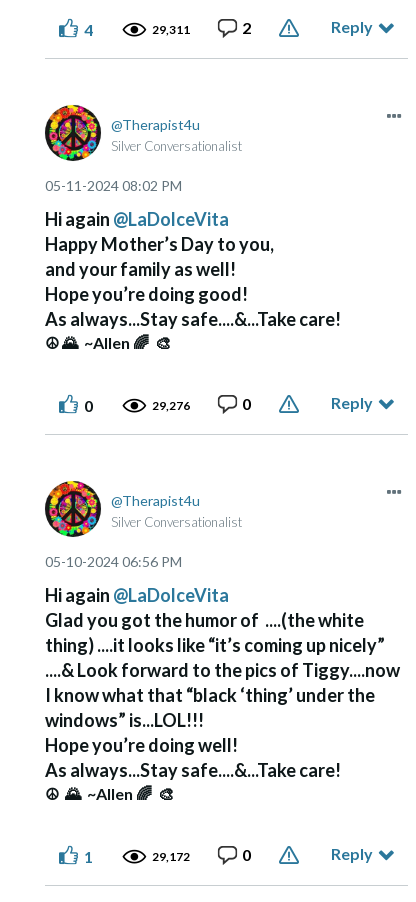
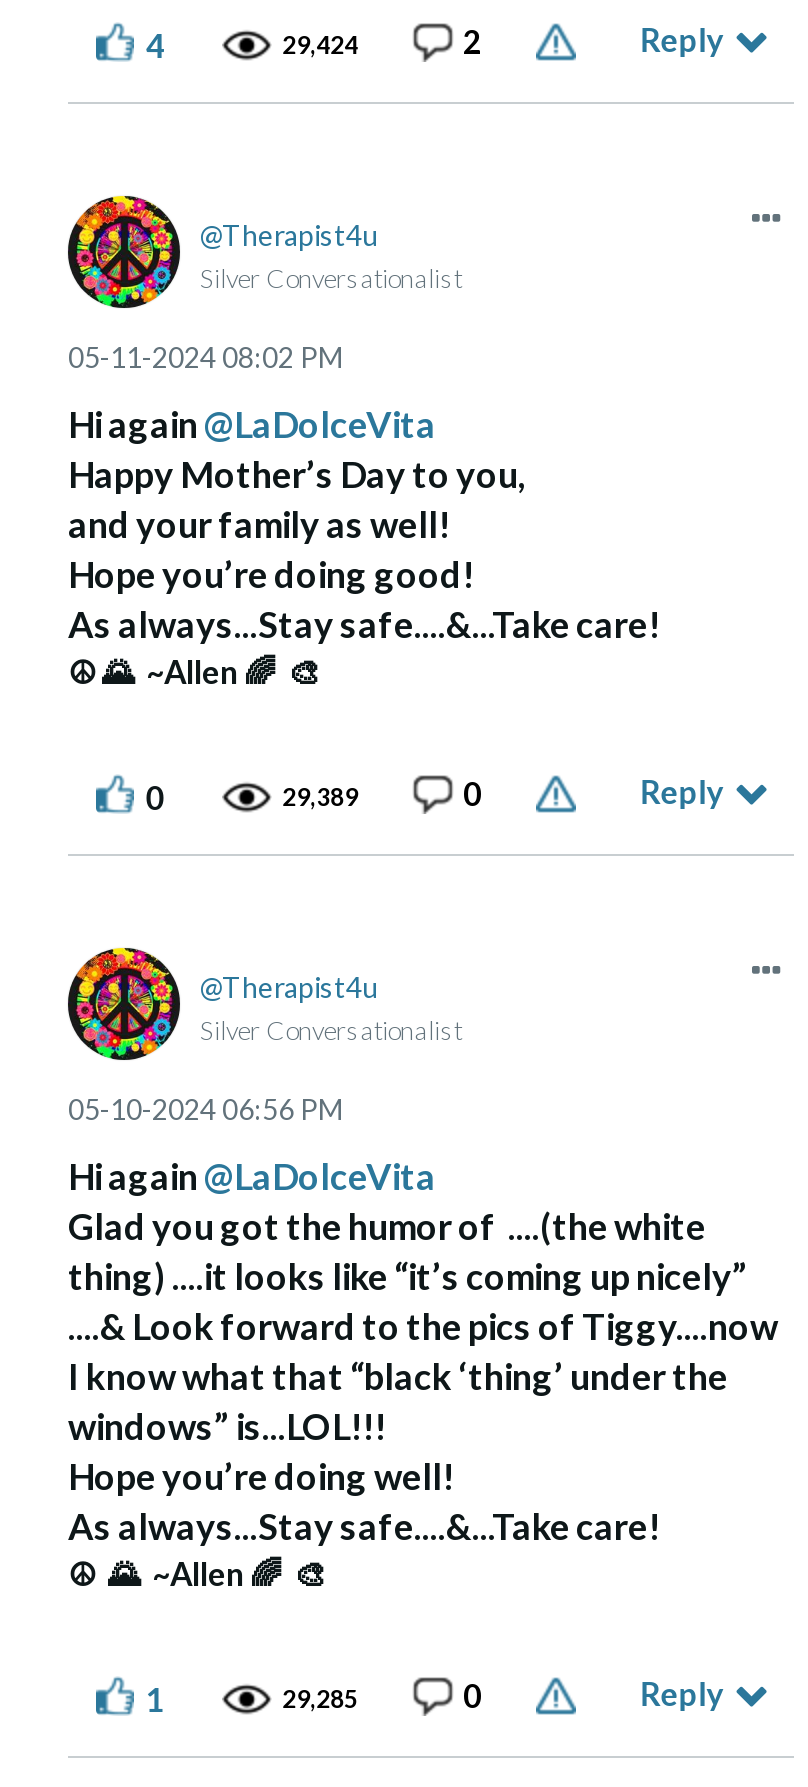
- 29,311
+ 29,424

- 29,276
+ 29,389

- 29,172
+ 29,285
